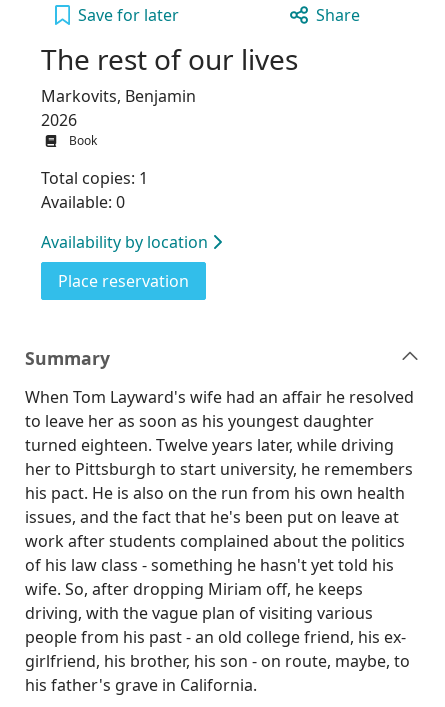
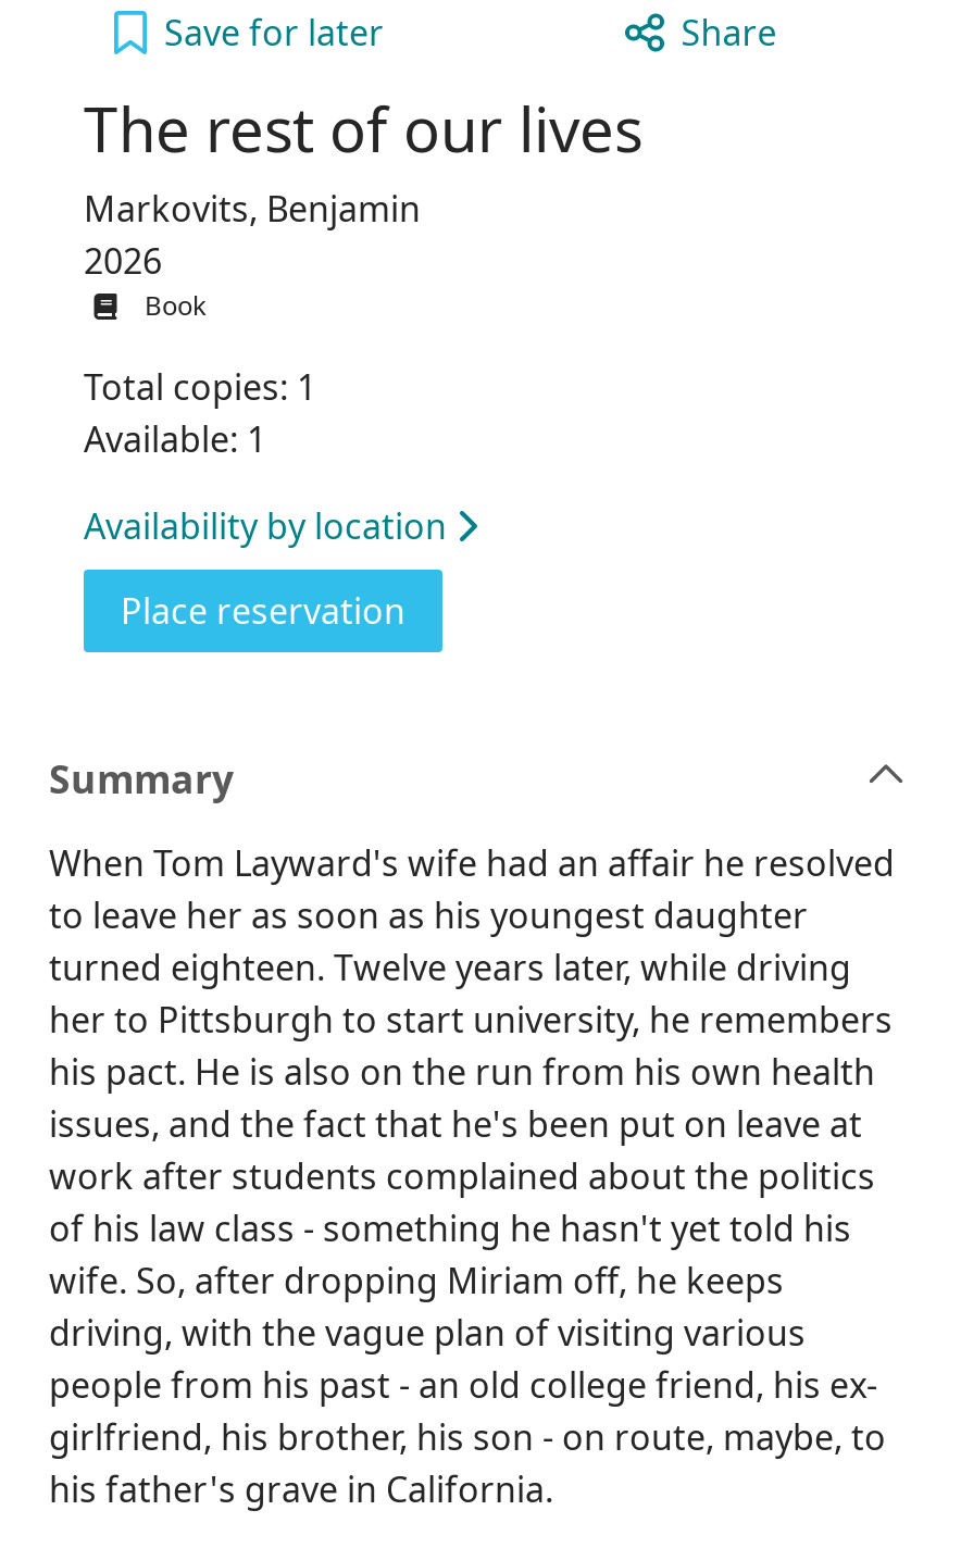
- Available: 0
+ Available: 1
